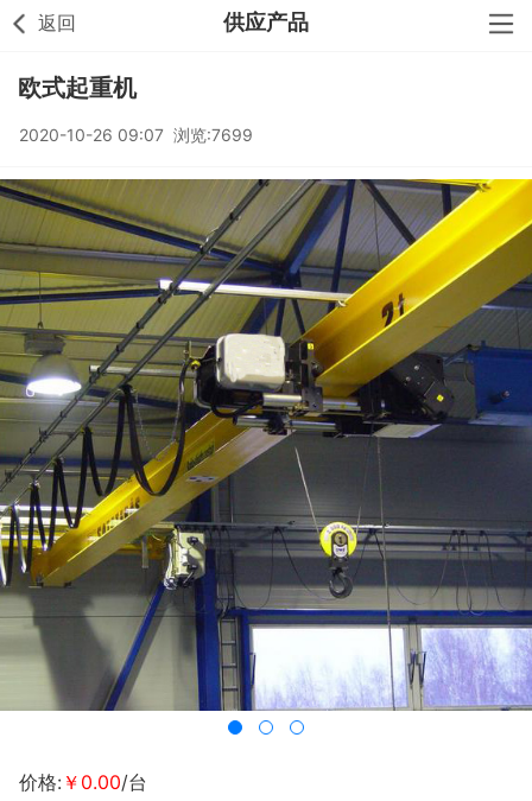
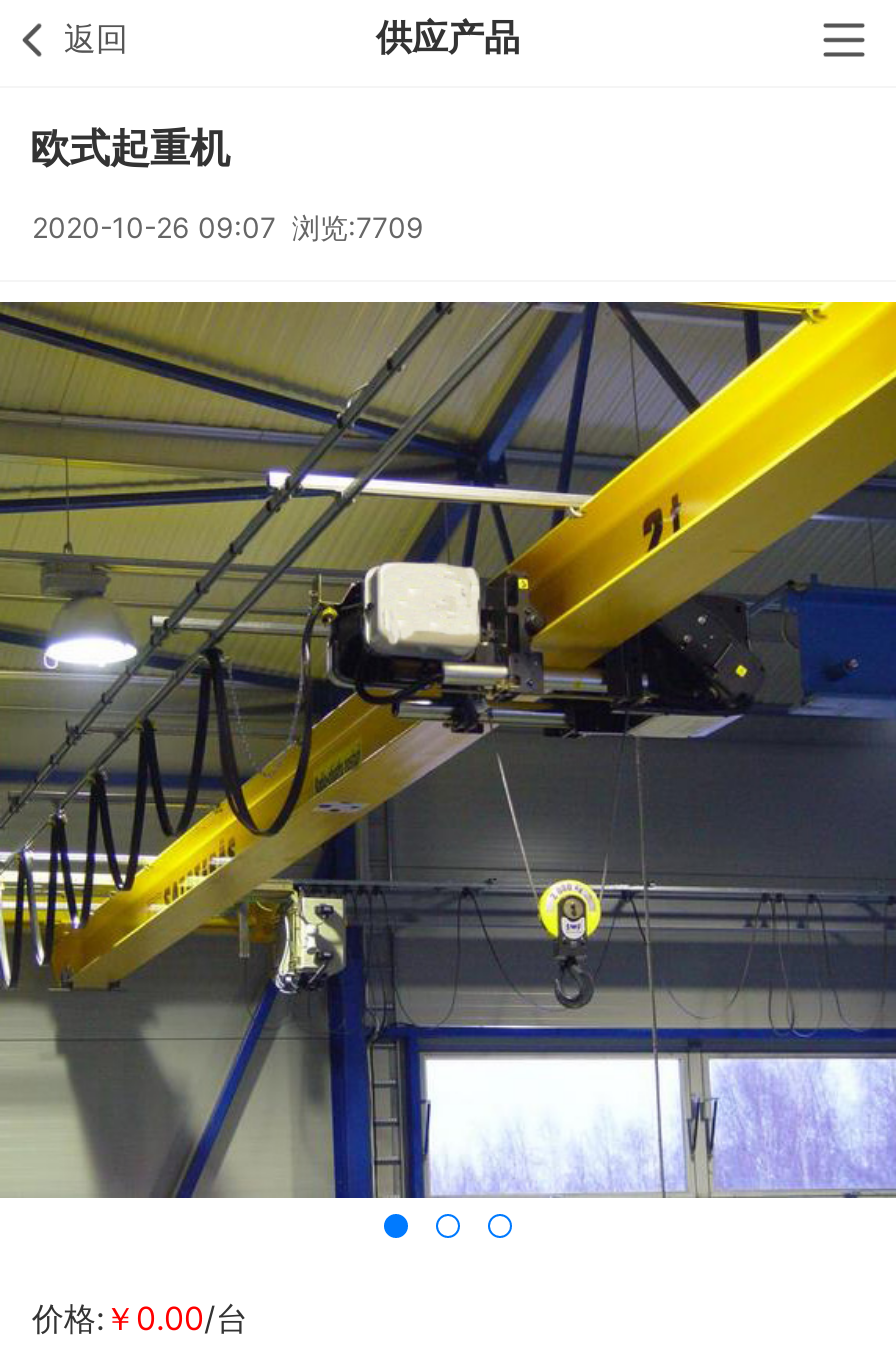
- 2020-10-26 09:07 浏览:7699
+ 2020-10-26 09:07 浏览:7709
